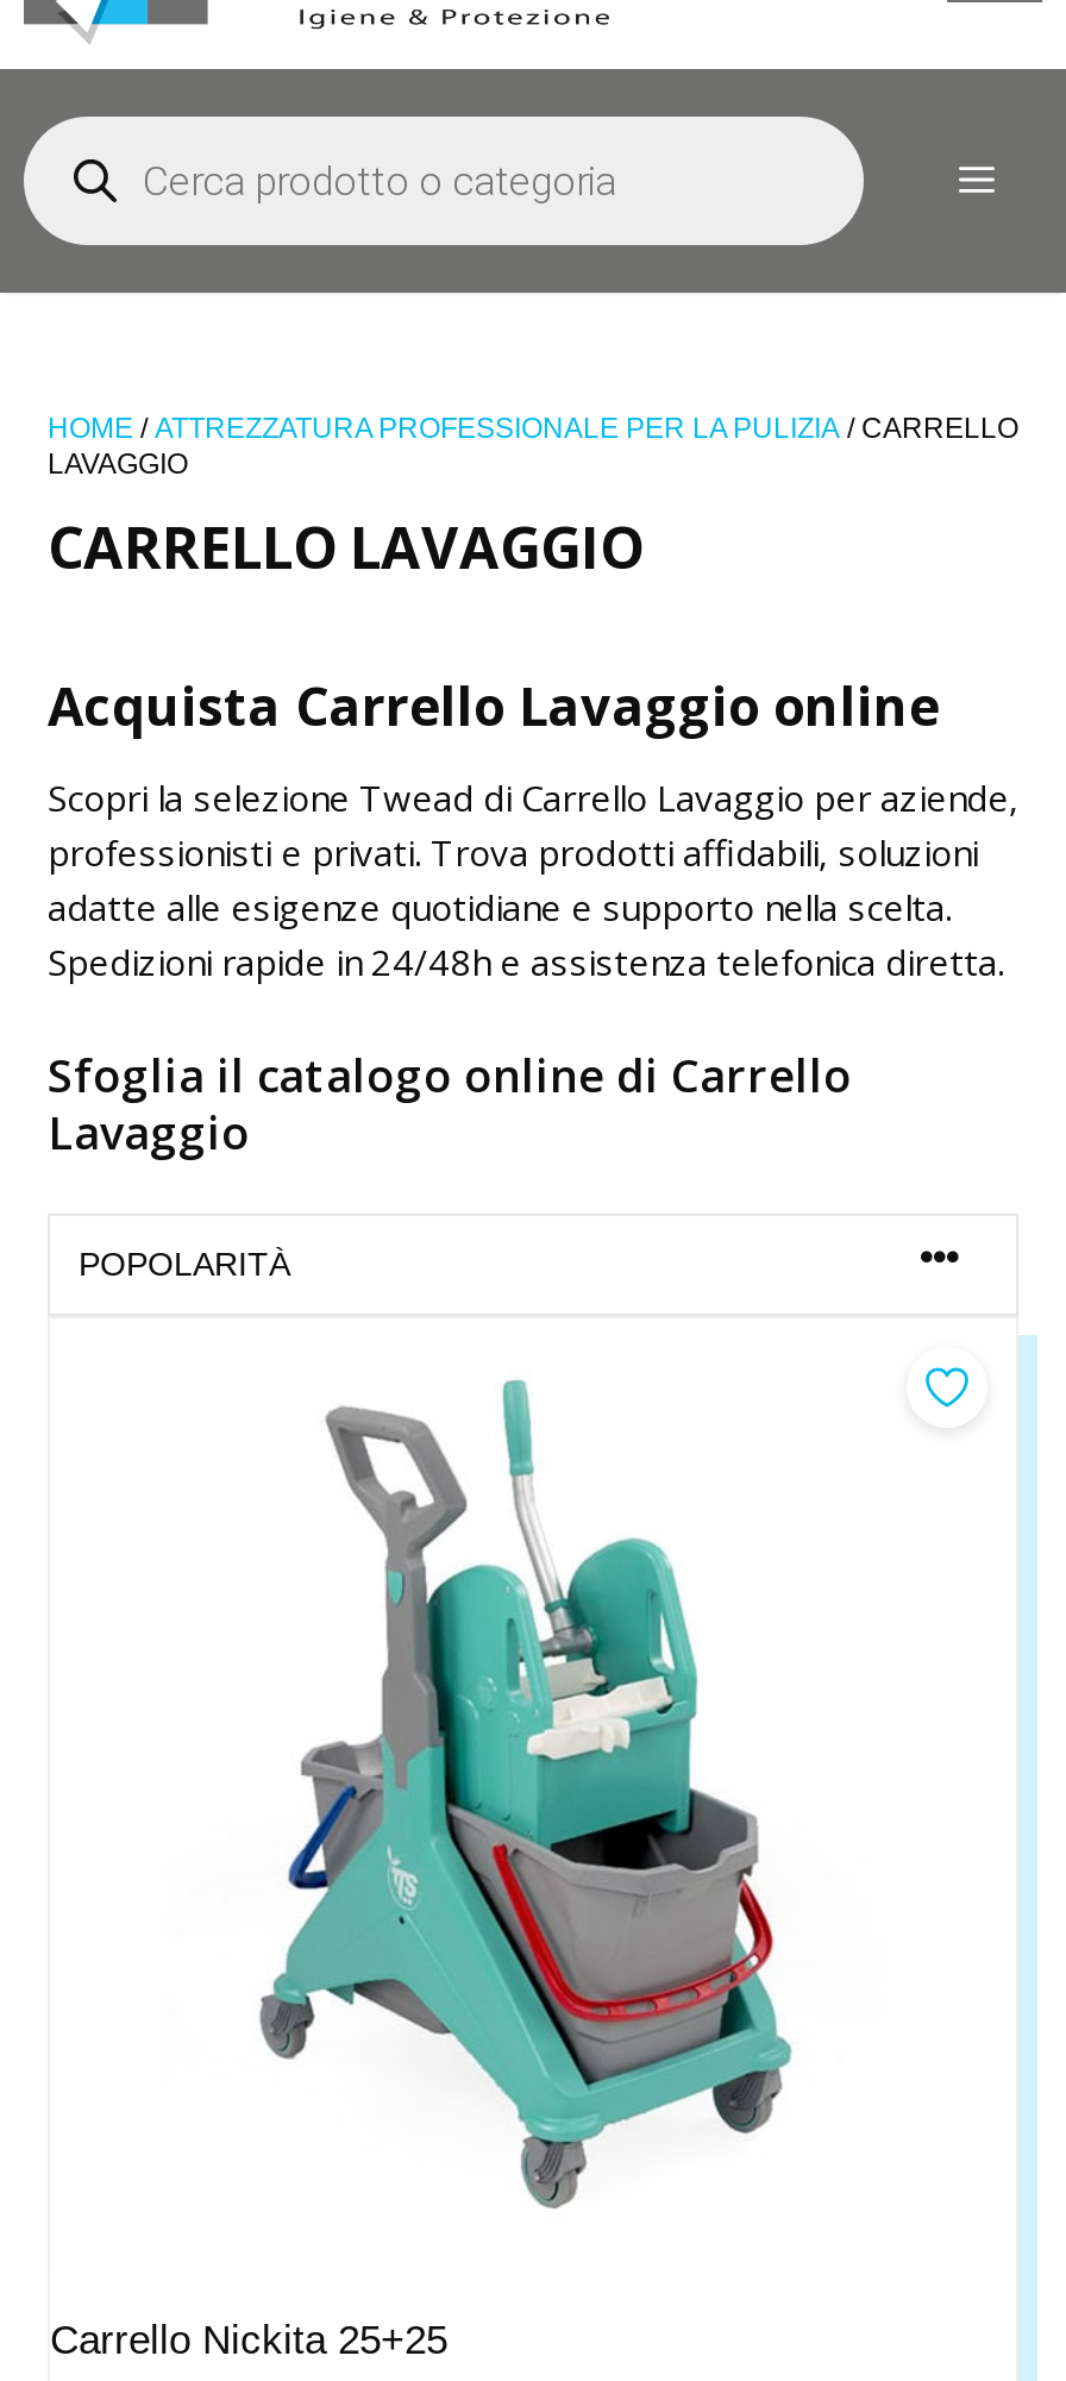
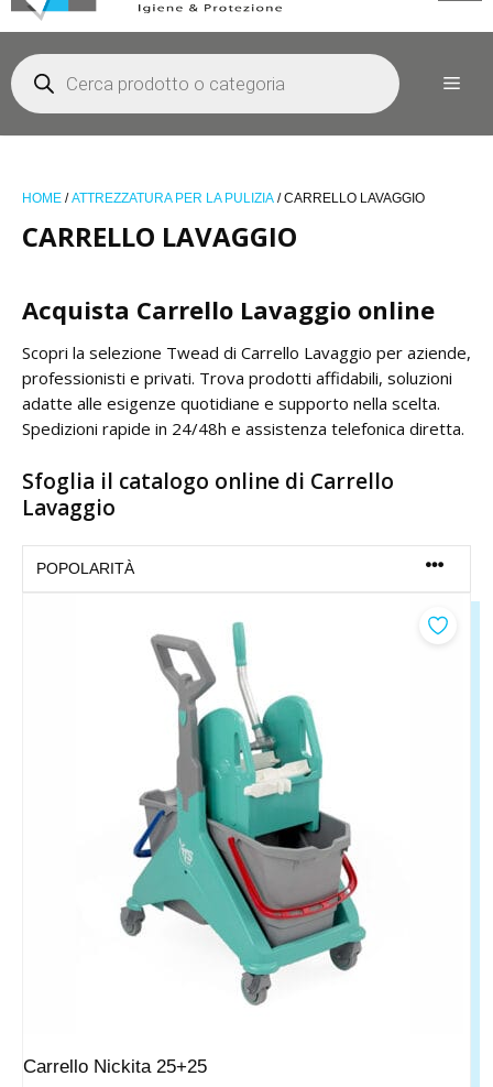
- HOME / ATTREZZATURA PROFESSIONALE PER LA PULIZIA / CARRELLO
- LAVAGGIO
+ HOME / ATTREZZATURA PER LA PULIZIA / CARRELLO LAVAGGIO
